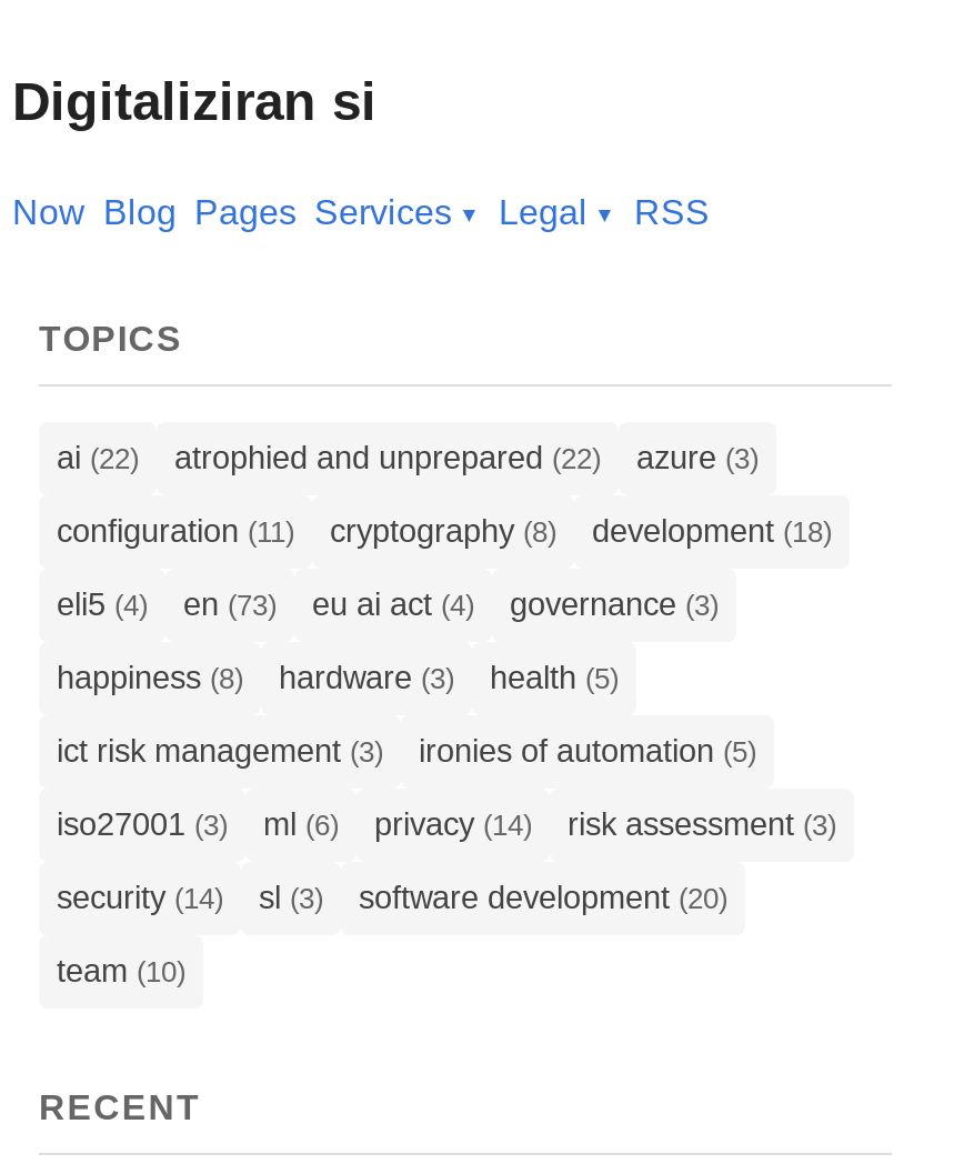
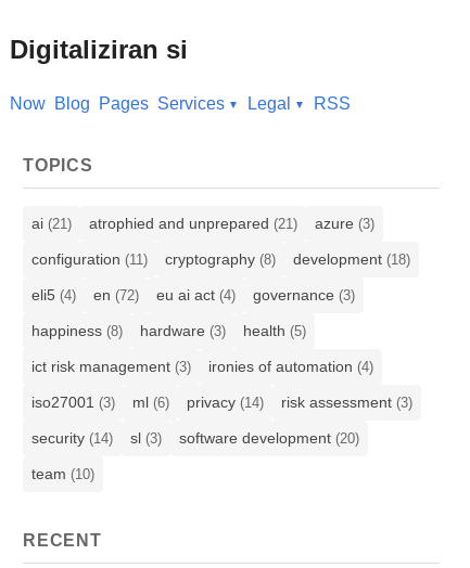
- ai (22)
+ ai (21)

- atrophied and unprepared (22)
+ atrophied and unprepared (21)

- eli5 (4) en (73) eu ai act (4) governance (3)
+ eli5 (4) en (72) eu ai act (4) governance (3)

- ironies of automation (5)
+ ironies of automation (4)
